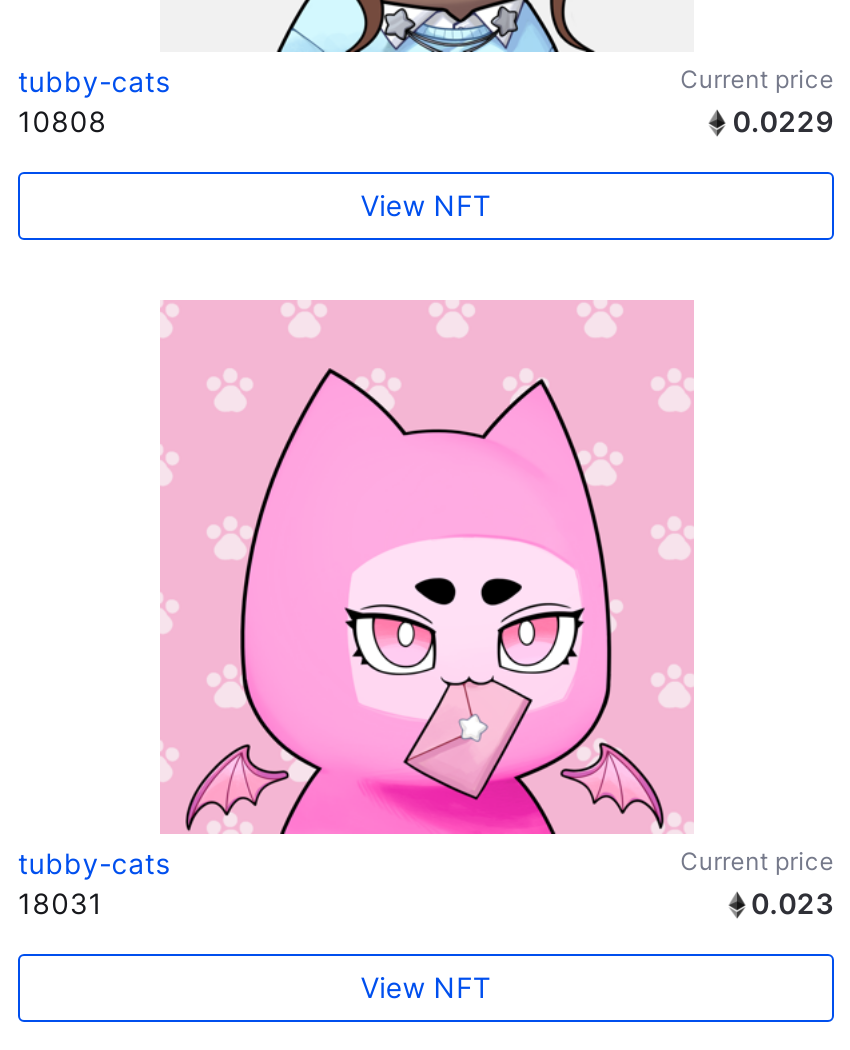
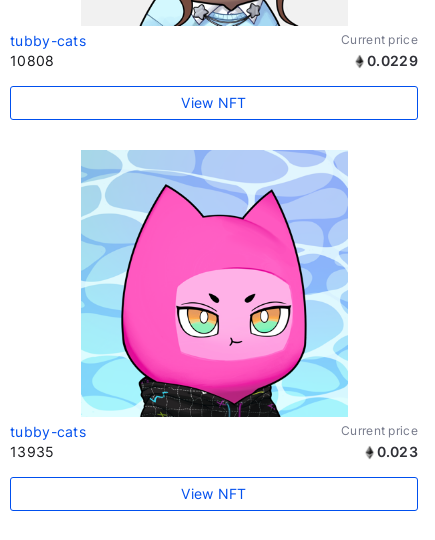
- [image]
+ [image]

- 18031
+ 13935
